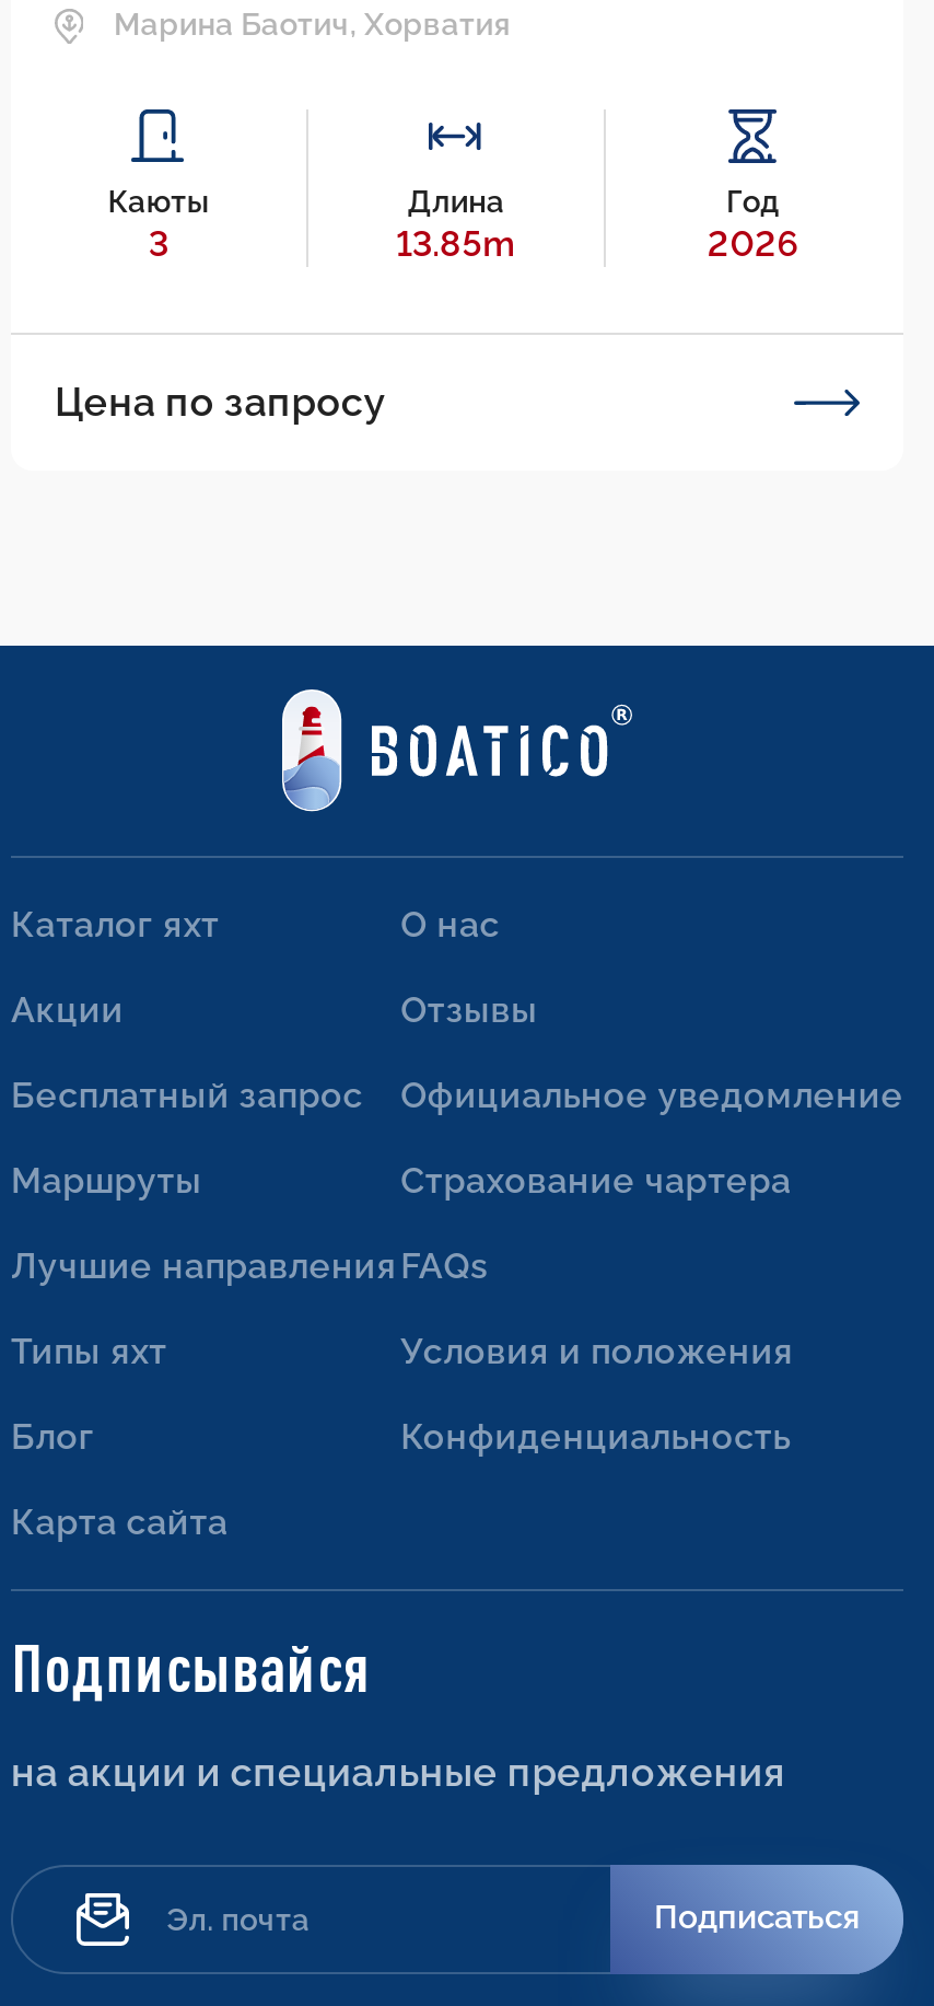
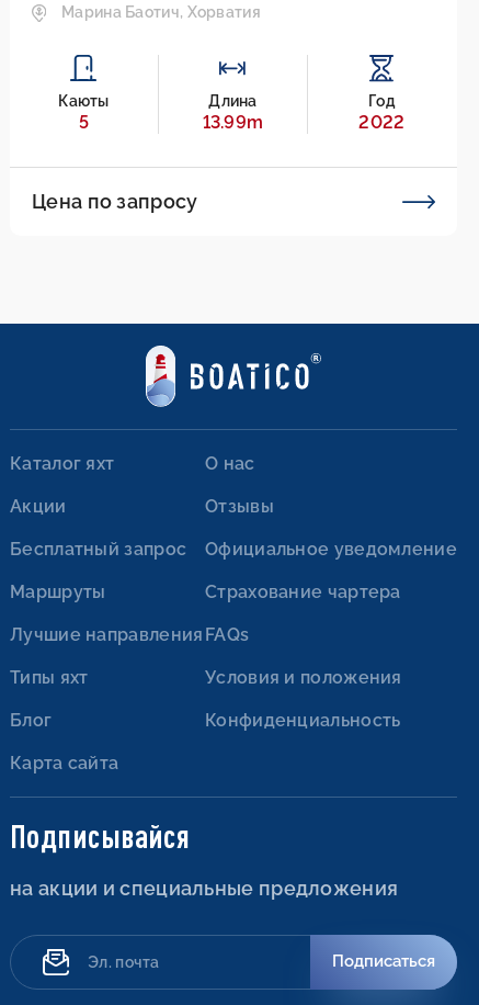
- 3
+ 5

- 13.85m
+ 13.99m

- 2026
+ 2022
